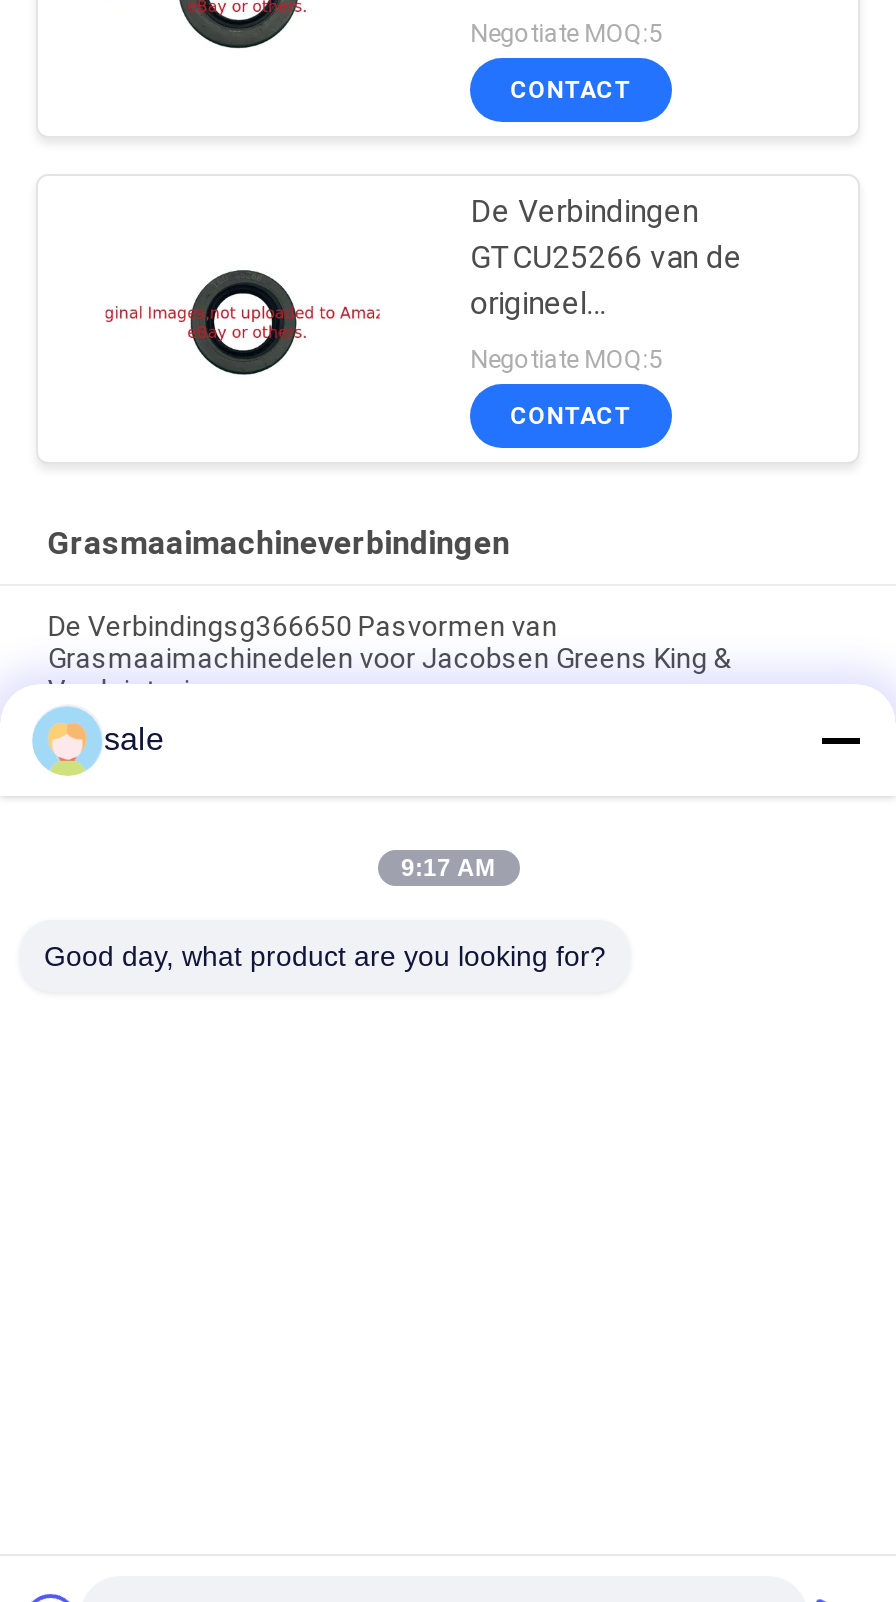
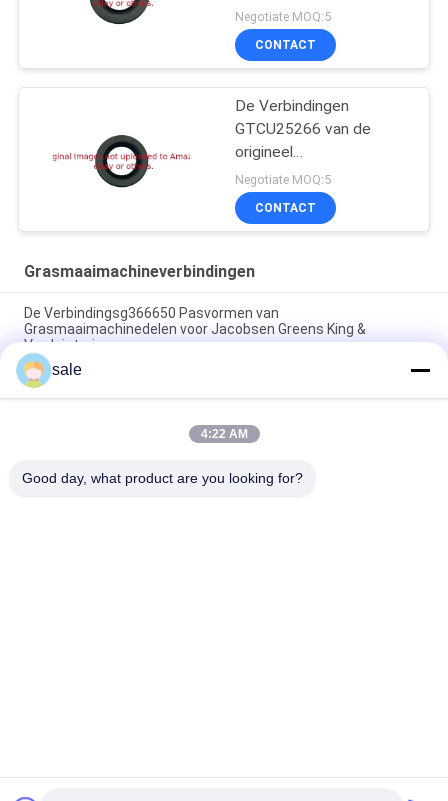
- 9:17 AM
+ 4:22 AM
